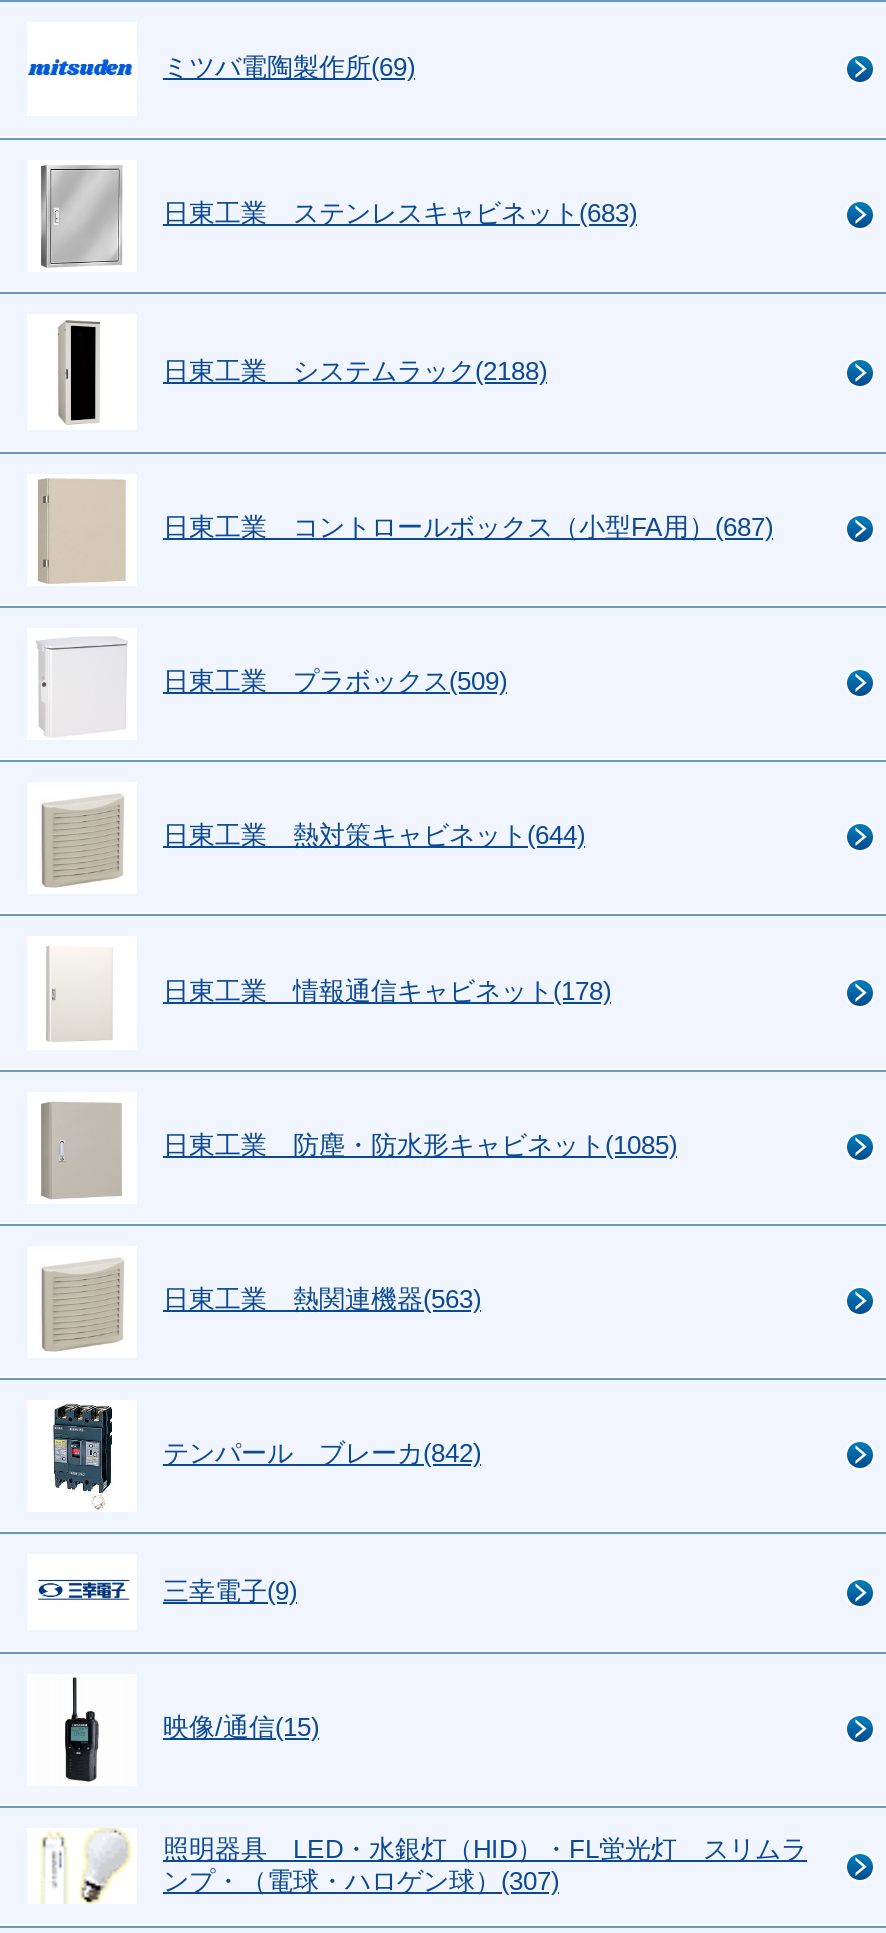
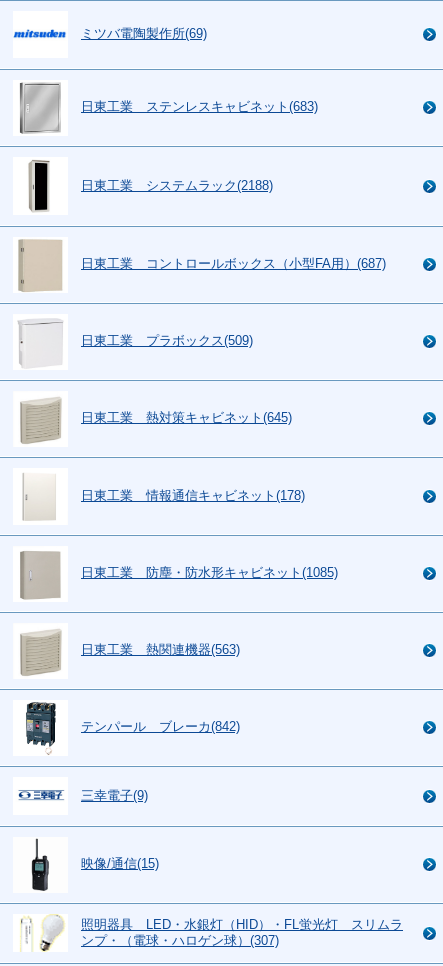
- 日東工業 熱対策キャビネット(644)
+ 日東工業 熱対策キャビネット(645)
